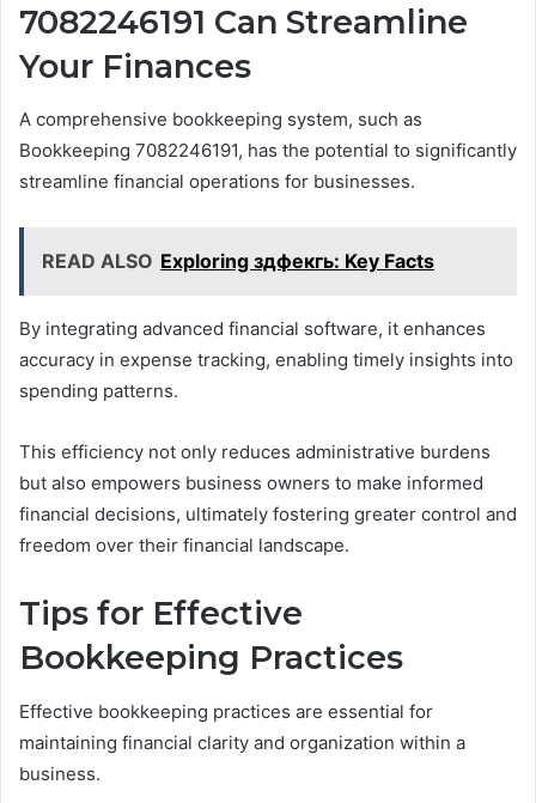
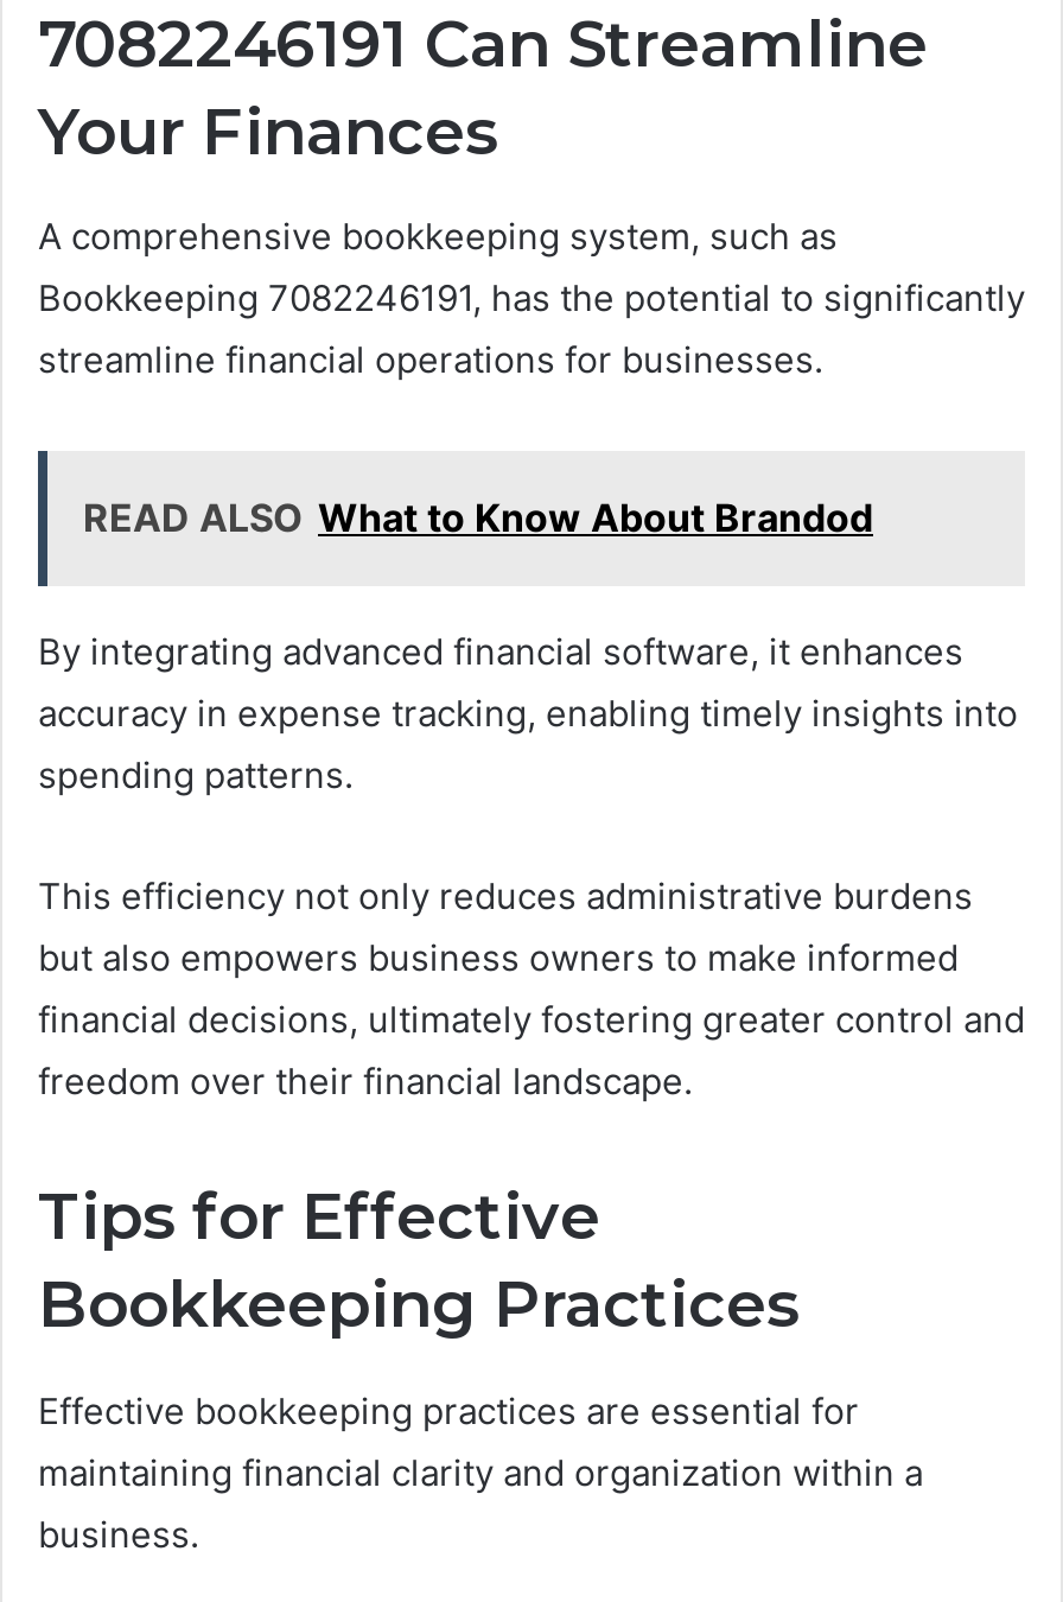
- READ ALSO Exploring здфекгь: Key Facts
+ READ ALSO What to Know About Brandod
